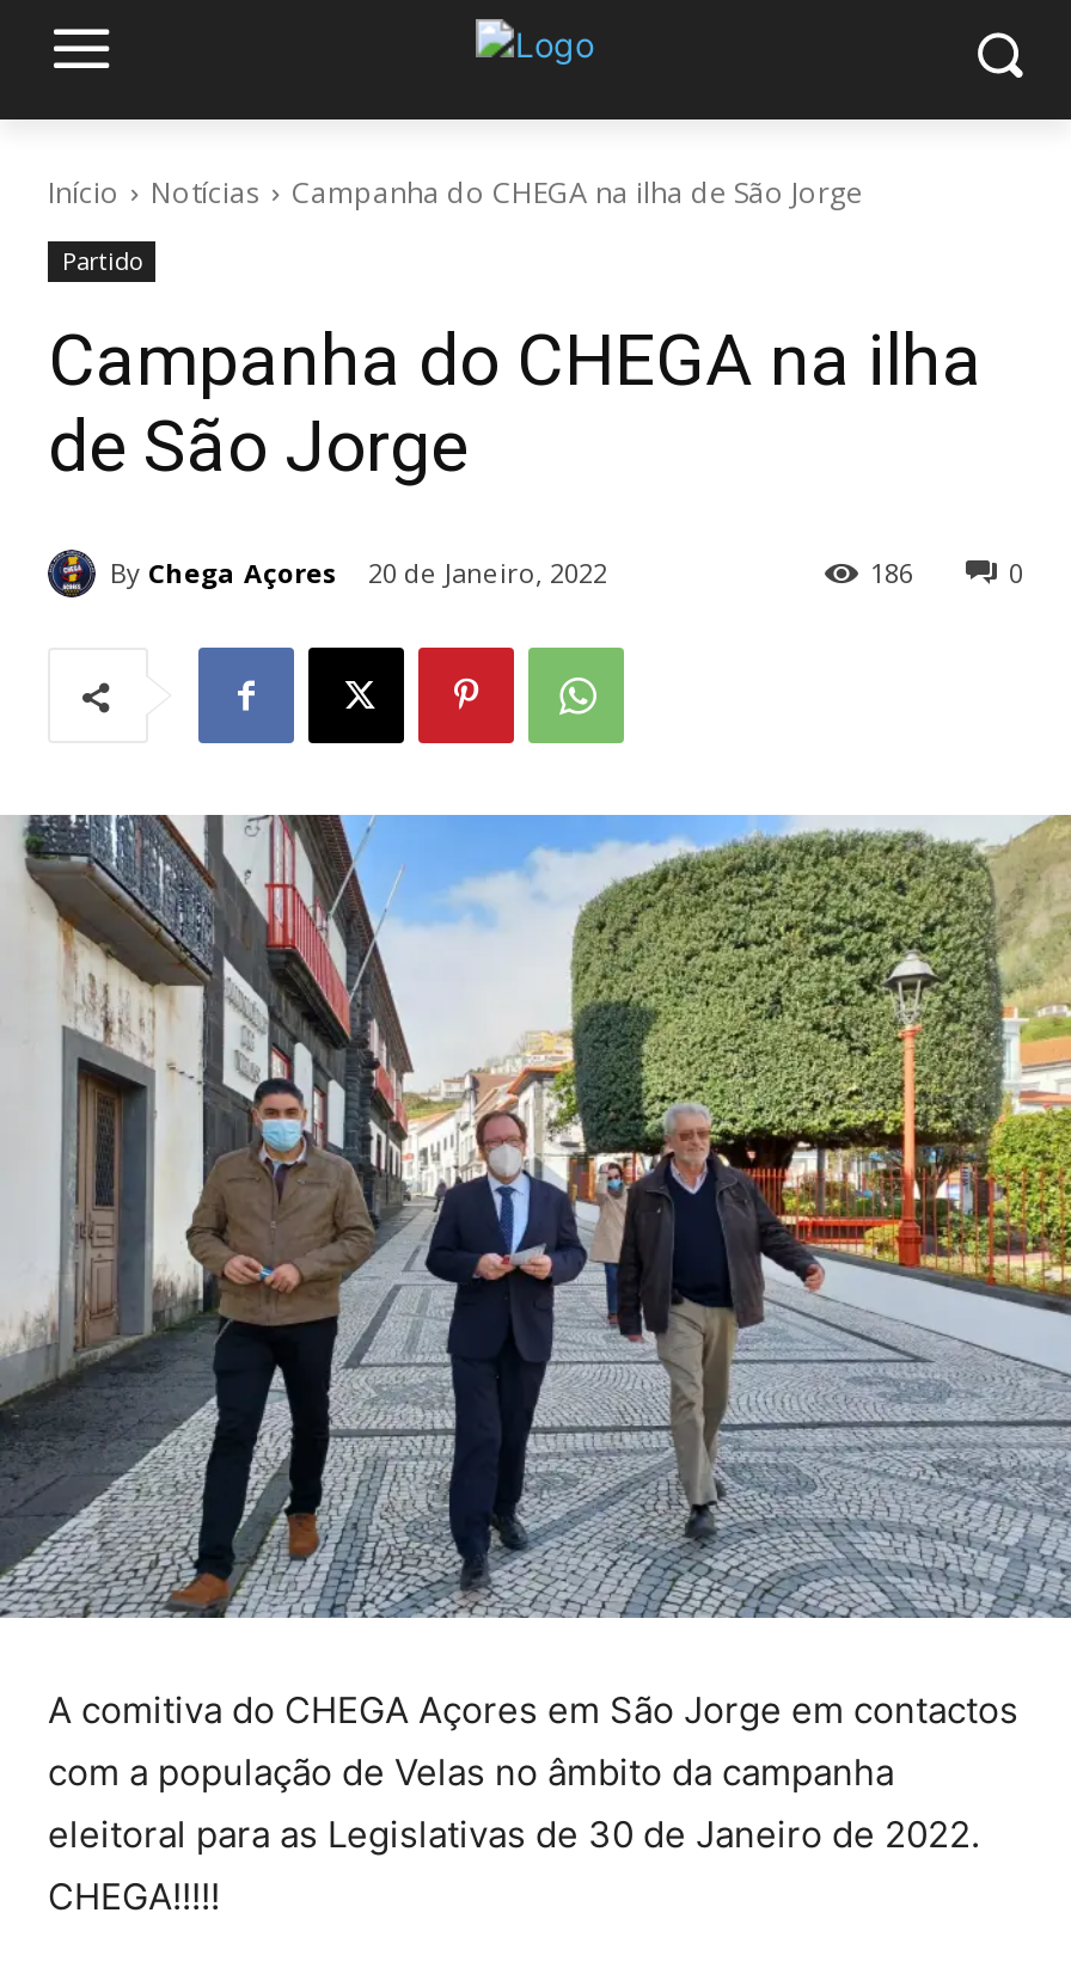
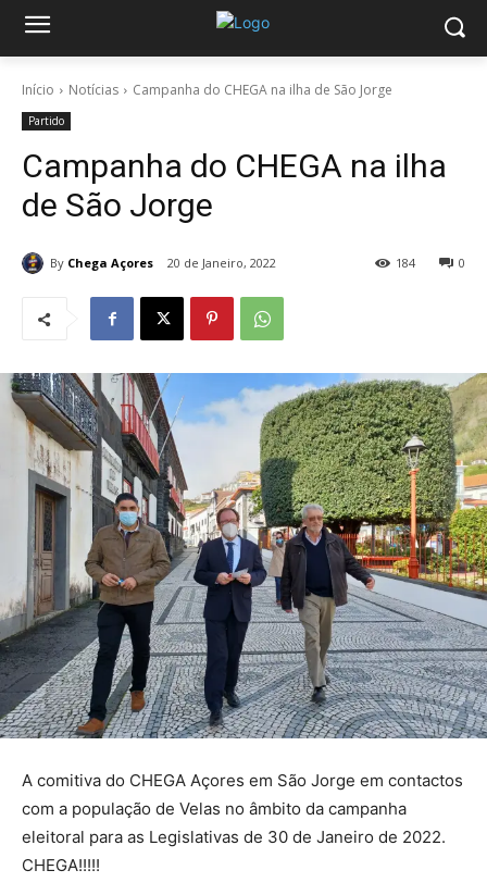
- 186
+ 184
